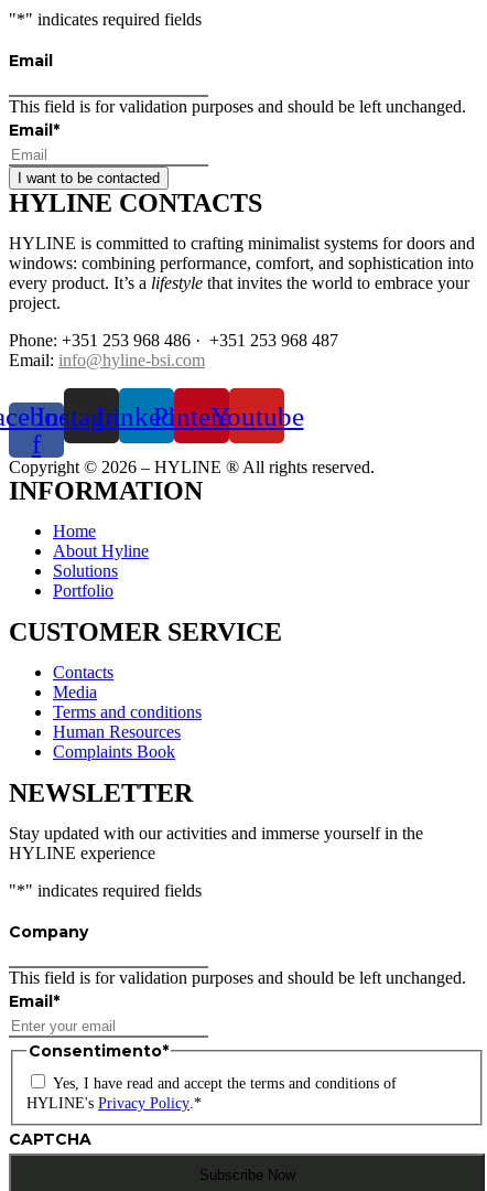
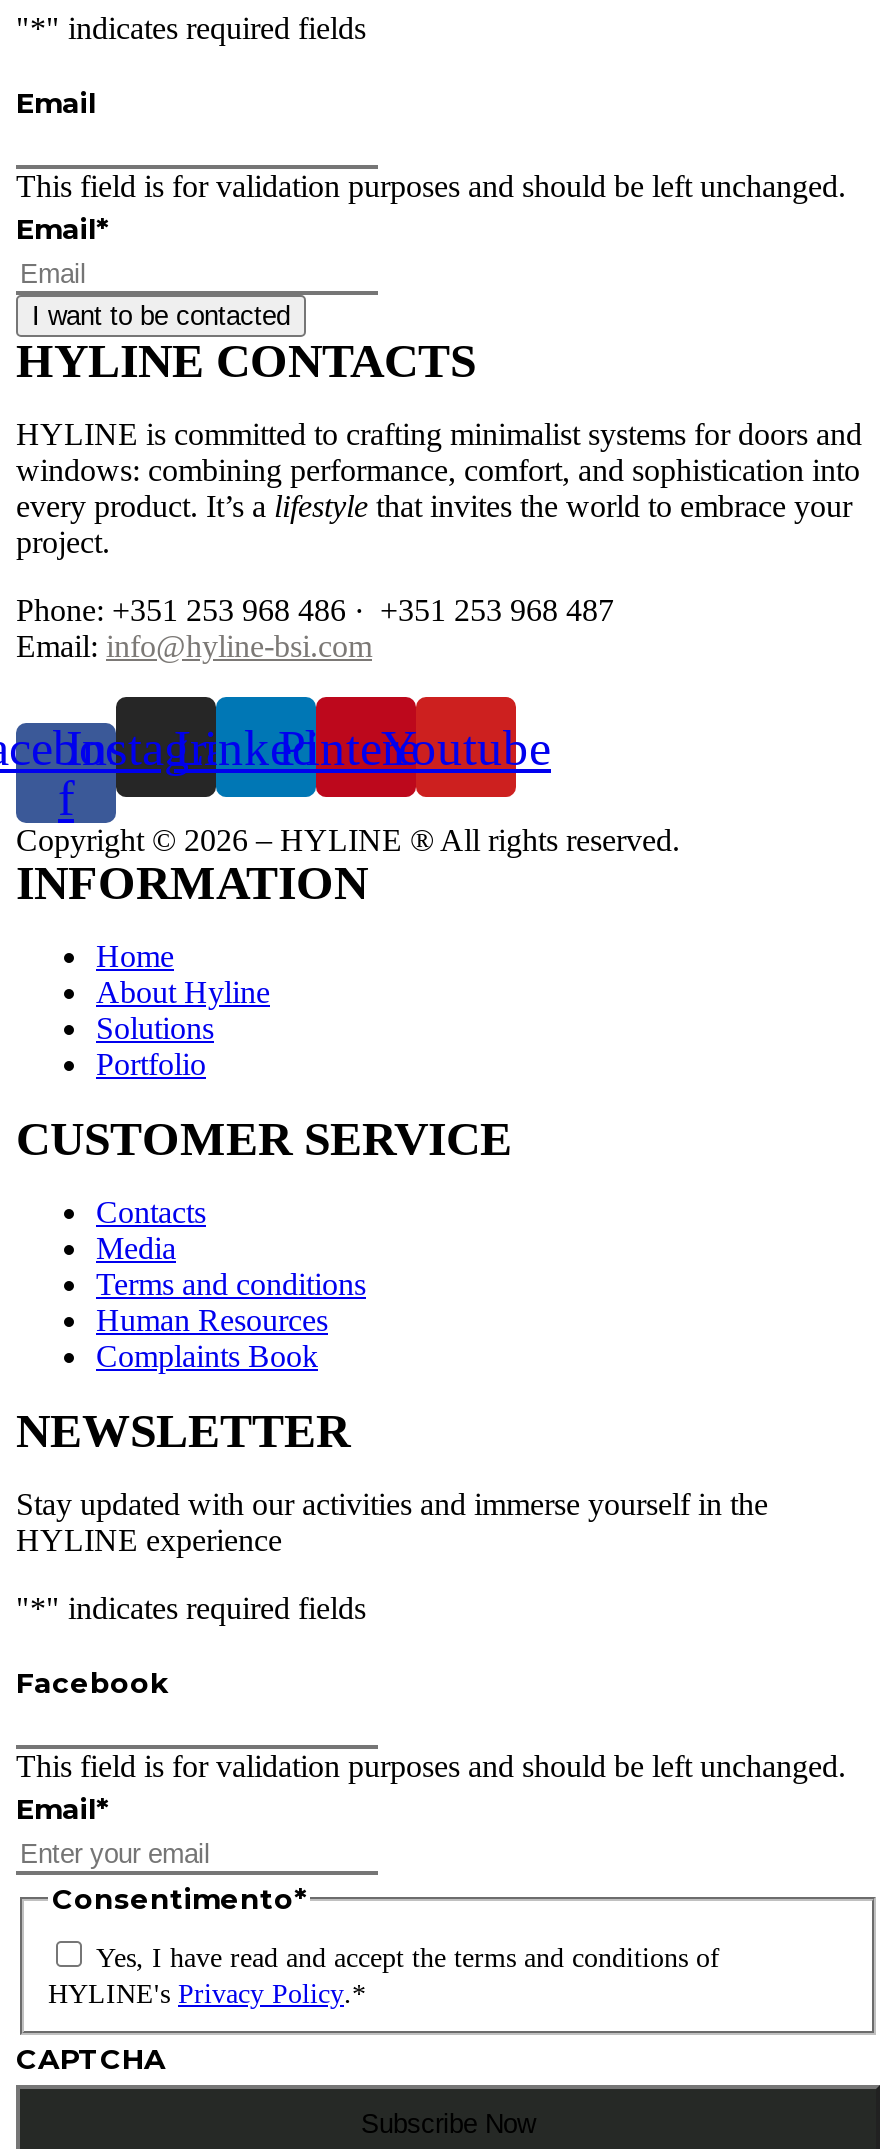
- Company
+ Facebook
